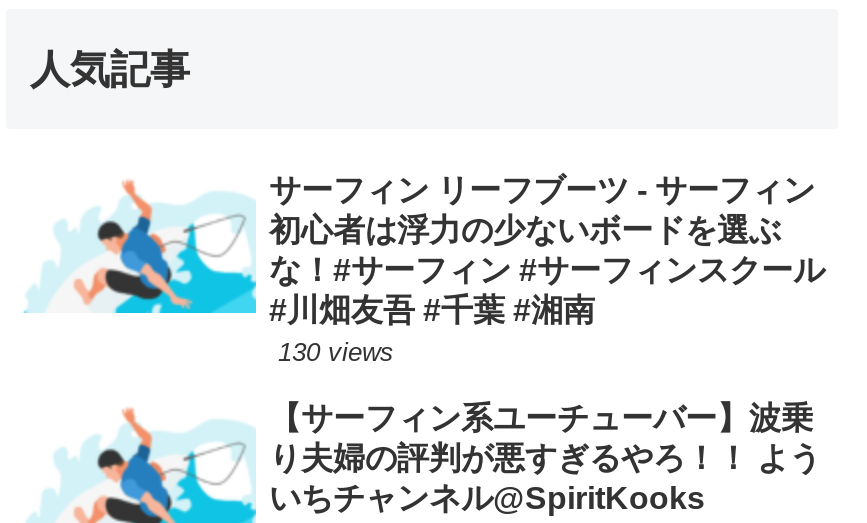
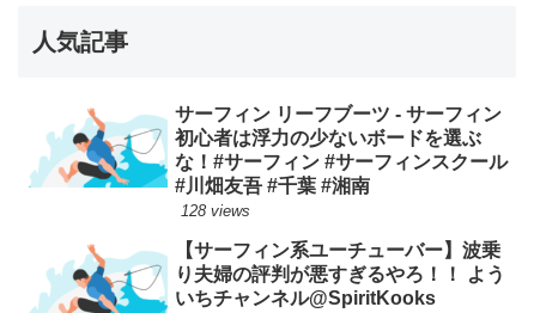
- 130 views
+ 128 views
